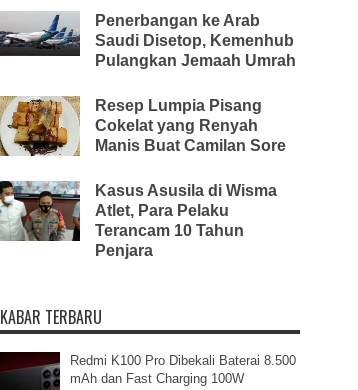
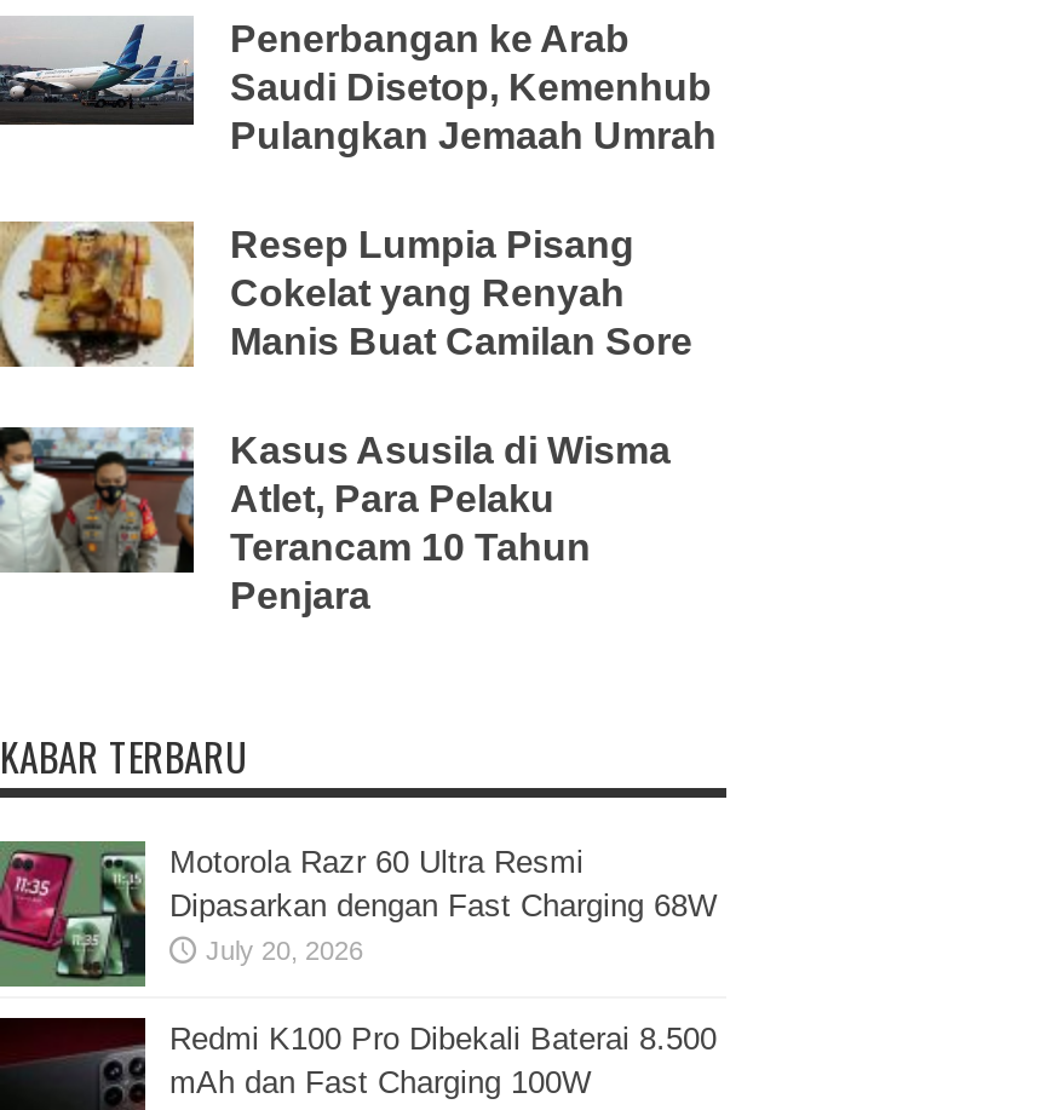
+ [image]
+ Motorola Razr 60 Ultra Resmi
+ Dipasarkan dengan Fast Charging 68W
+ July 20, 2026
